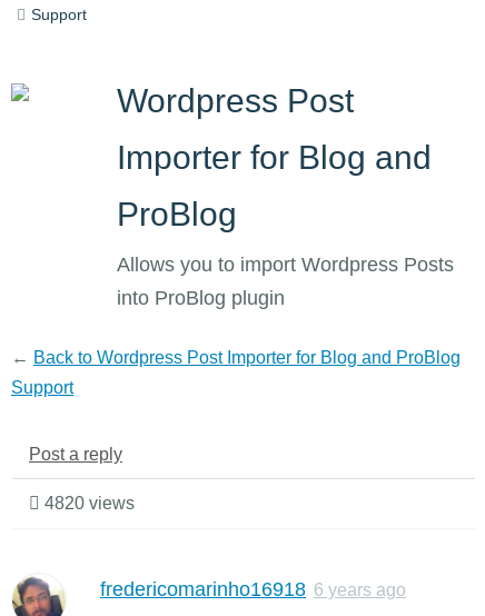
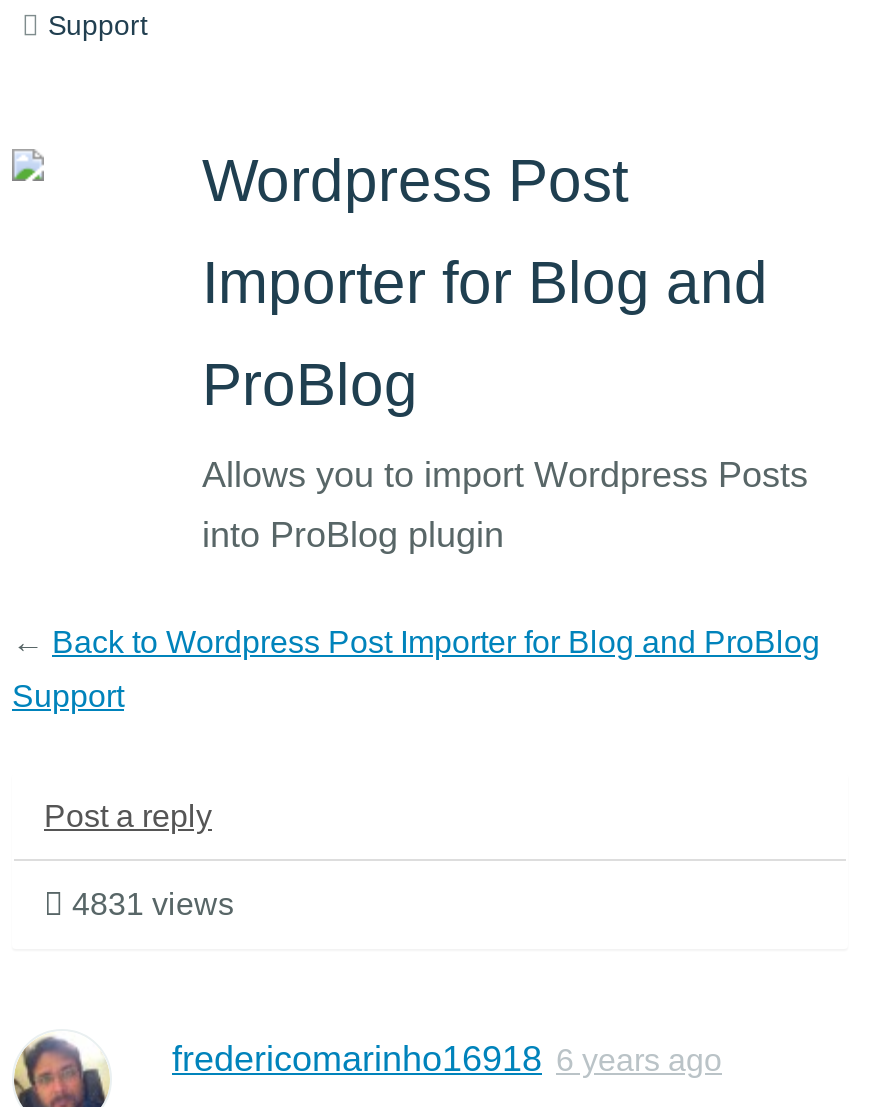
- 4820 views
+ 4831 views
